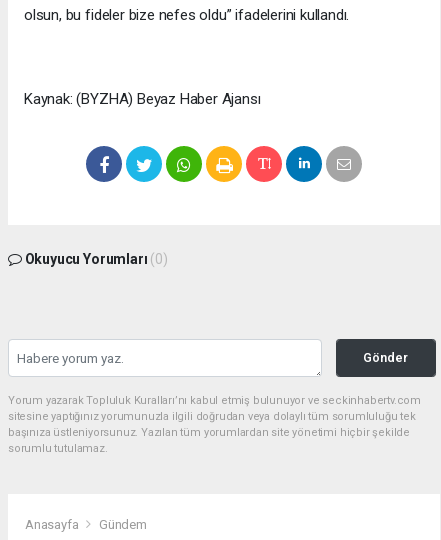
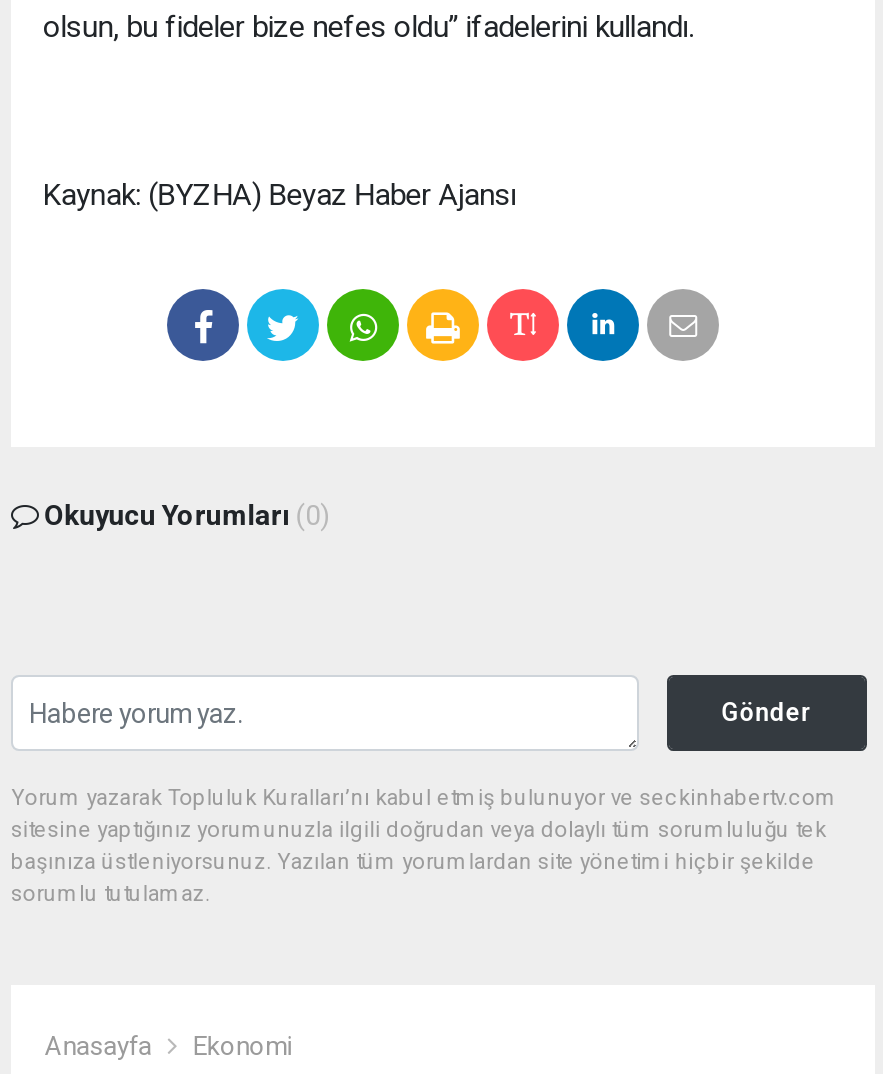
- Gündem
+ Ekonomi
